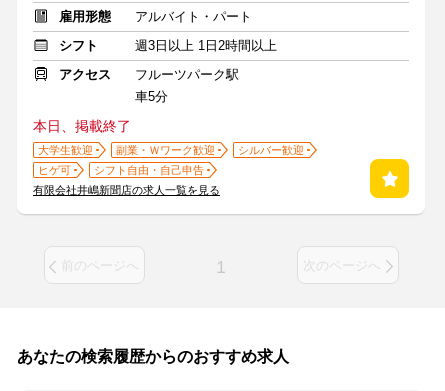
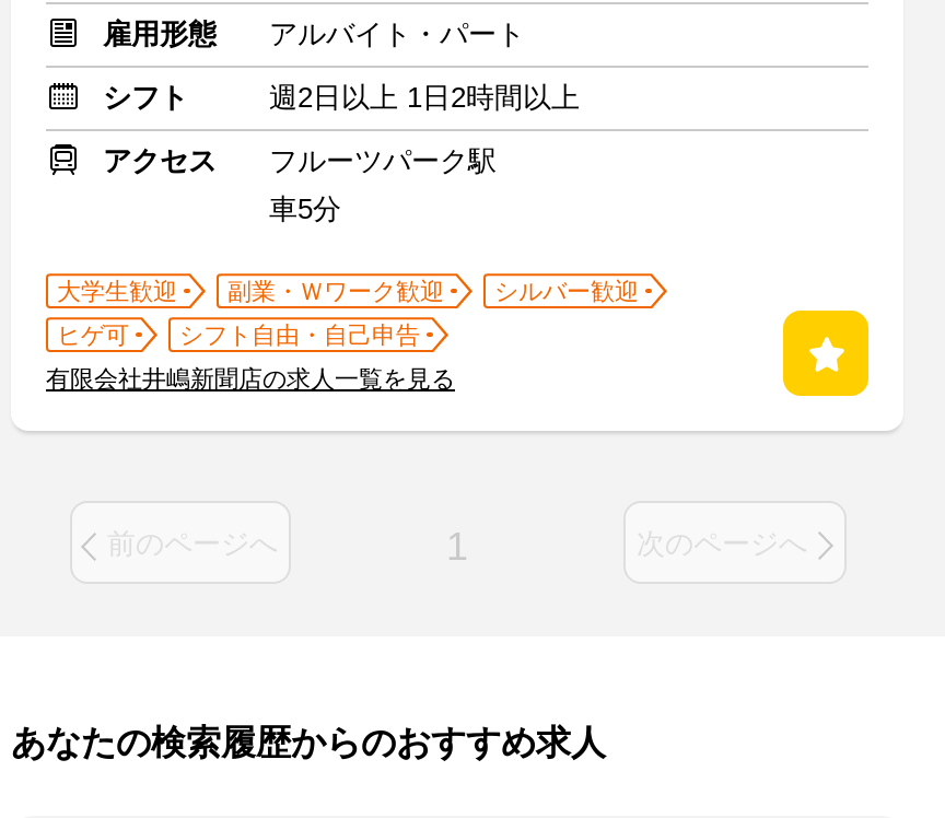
- 週3日以上 1日2時間以上
+ 週2日以上 1日2時間以上

- 本日、掲載終了
